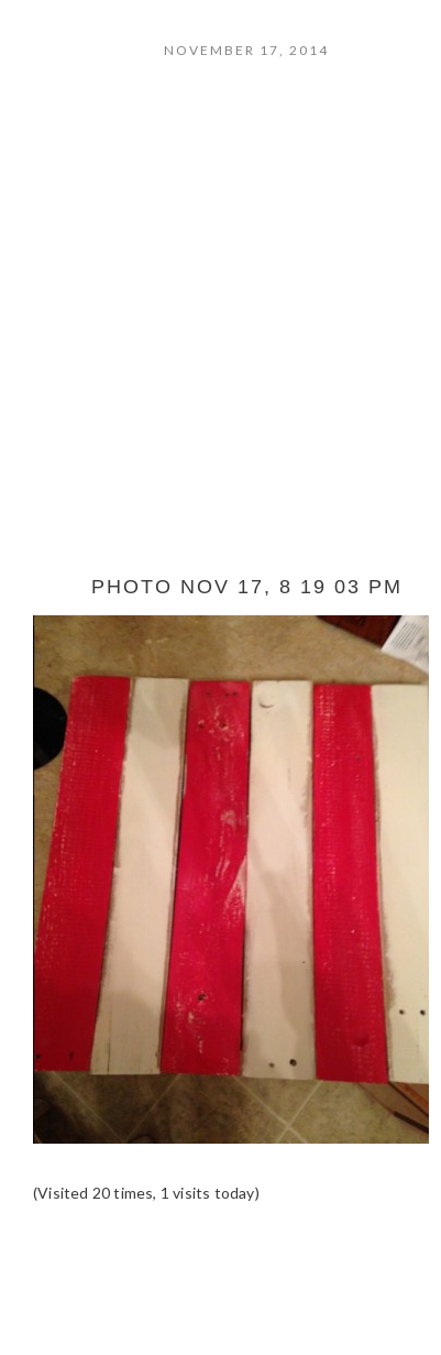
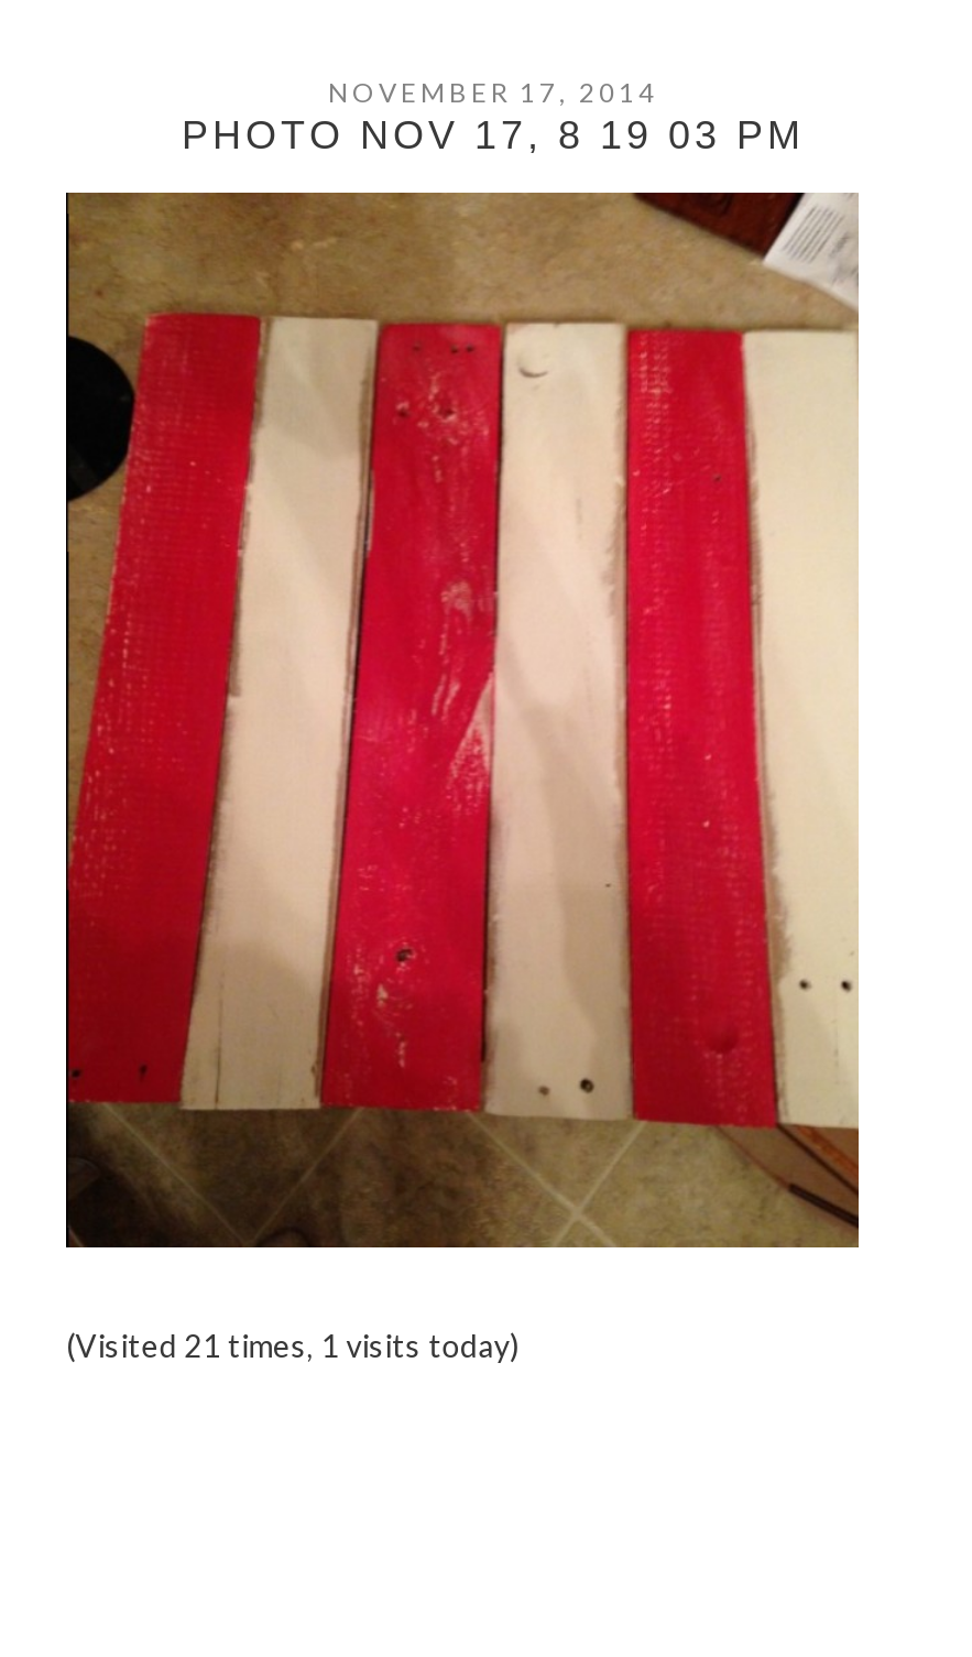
- (Visited 20 times, 1 visits today)
+ (Visited 21 times, 1 visits today)
